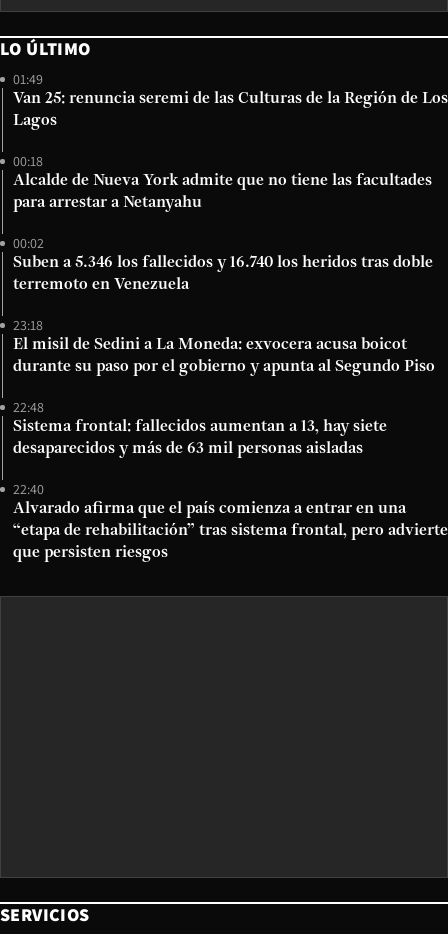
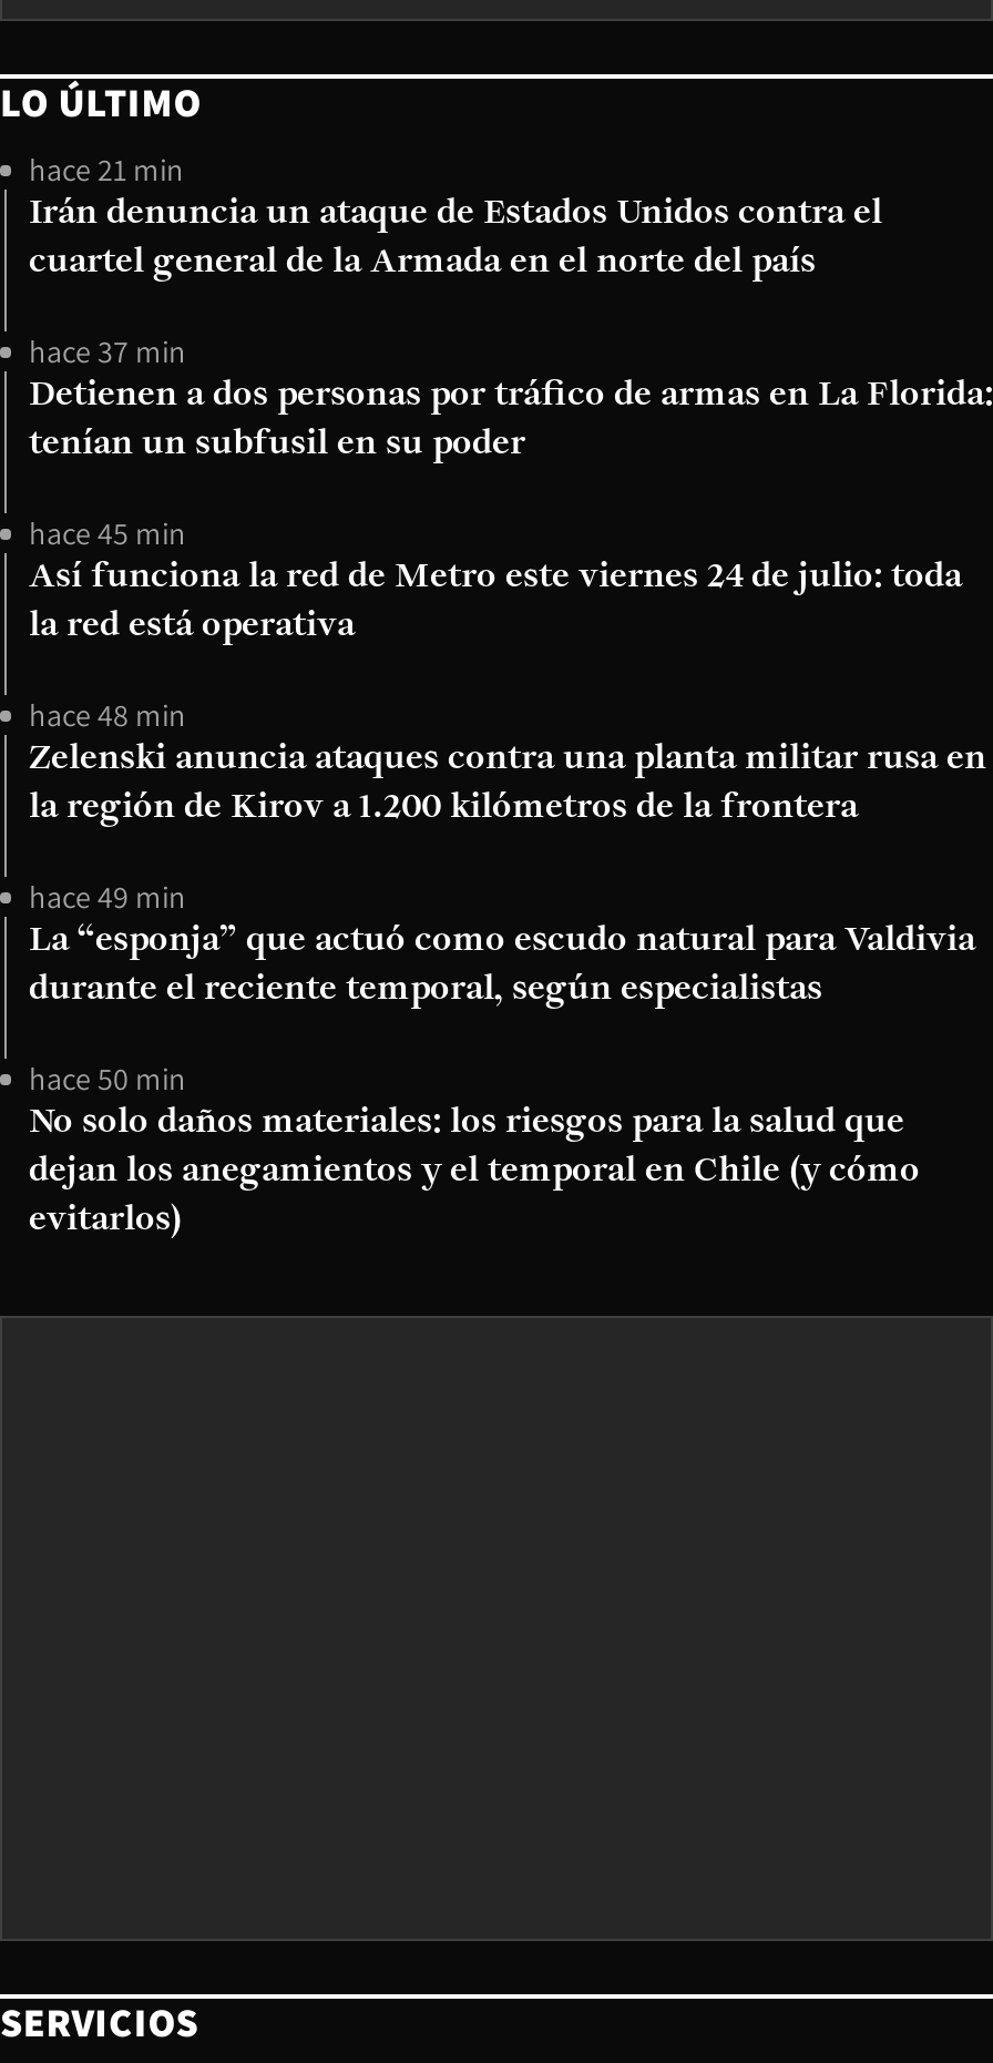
- 01:49
- Van 25: renuncia seremi de las Culturas de la Región de Los
- Lagos
+ hace 21 min
+ Irán denuncia un ataque de Estados Unidos contra el
+ cuartel general de la Armada en el norte del país

- 00:18
- Alcalde de Nueva York admite que no tiene las facultades
- para arrestar a Netanyahu
+ hace 37 min
+ Detienen a dos personas por tráfico de armas en La Florida:
+ tenían un subfusil en su poder

- 00:02
- Suben a 5.346 los fallecidos y 16.740 los heridos tras doble
- terremoto en Venezuela
+ hace 45 min
+ Así funciona la red de Metro este viernes 24 de julio: toda
+ la red está operativa

- 23:18
- El misil de Sedini a La Moneda: exvocera acusa boicot
- durante su paso por el gobierno y apunta al Segundo Piso
+ hace 48 min
+ Zelenski anuncia ataques contra una planta militar rusa en
+ la región de Kirov a 1.200 kilómetros de la frontera

- 22:48
- Sistema frontal: fallecidos aumentan a 13, hay siete
- desaparecidos y más de 63 mil personas aisladas
+ hace 49 min
+ La “esponja” que actuó como escudo natural para Valdivia
+ durante el reciente temporal, según especialistas

- 22:40
- Alvarado afirma que el país comienza a entrar en una
- “etapa de rehabilitación” tras sistema frontal, pero advierte
- que persisten riesgos
+ hace 50 min
+ No solo daños materiales: los riesgos para la salud que
+ dejan los anegamientos y el temporal en Chile (y cómo
+ evitarlos)
